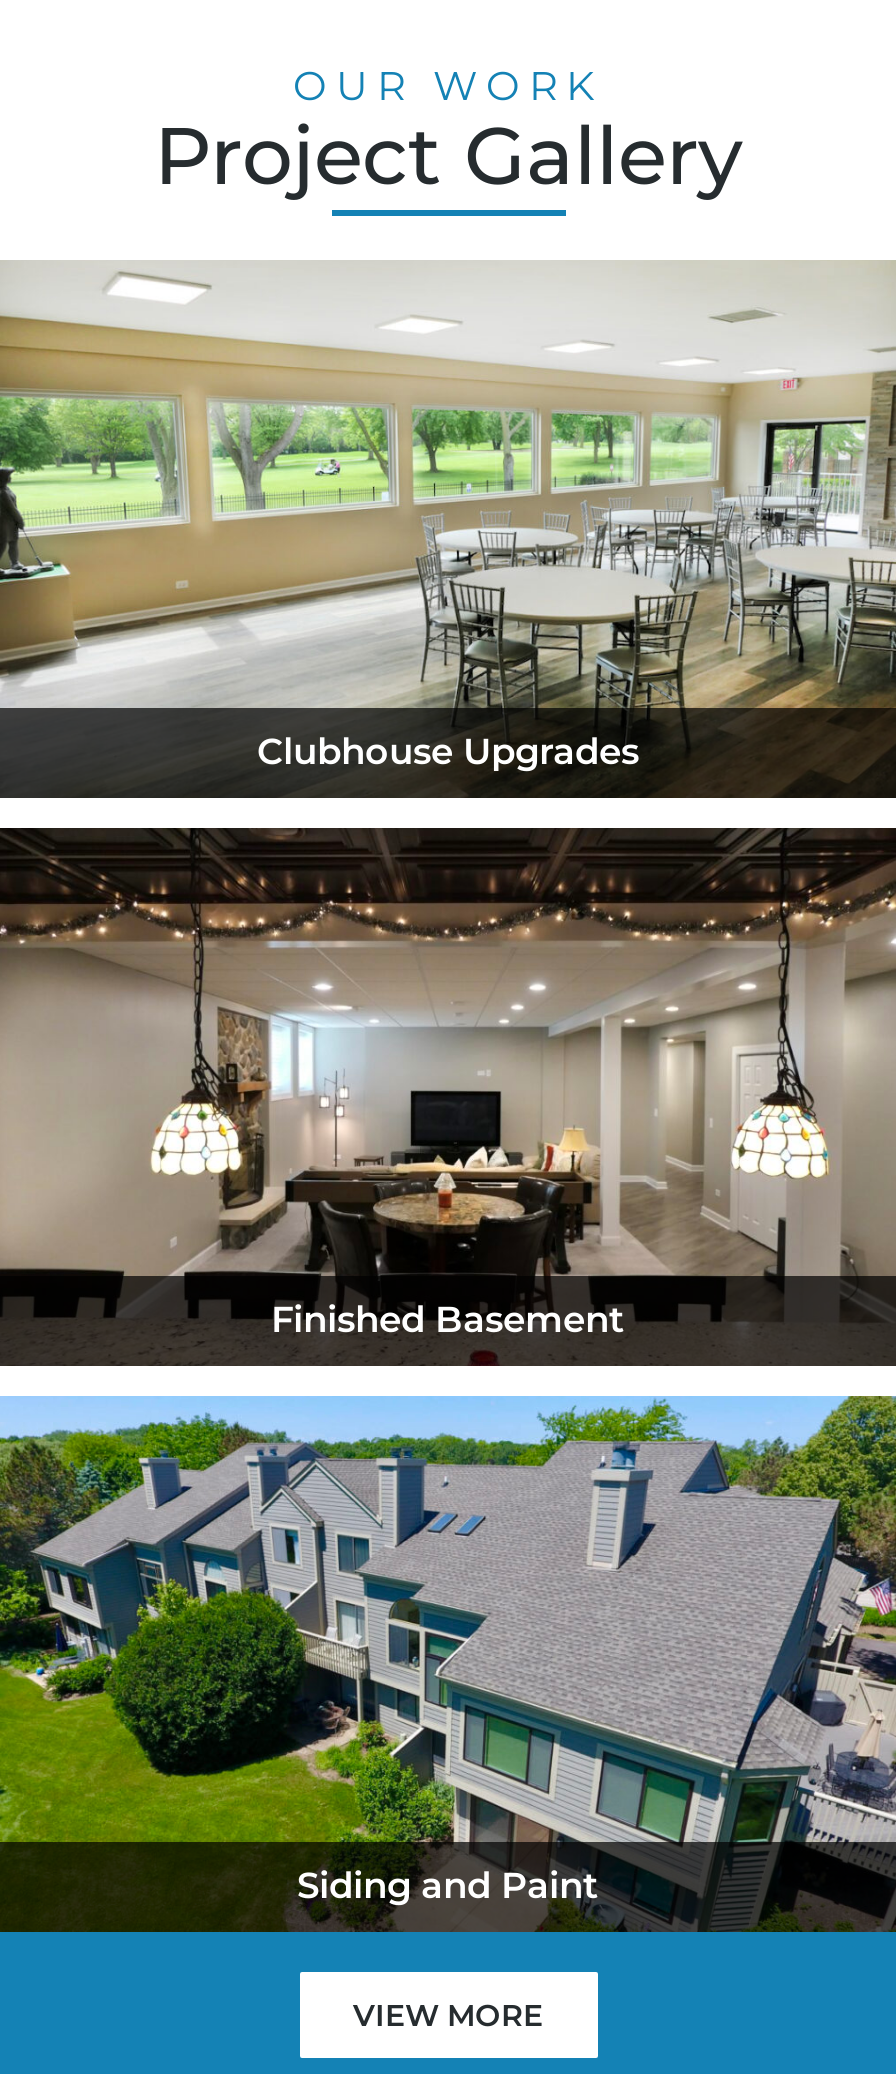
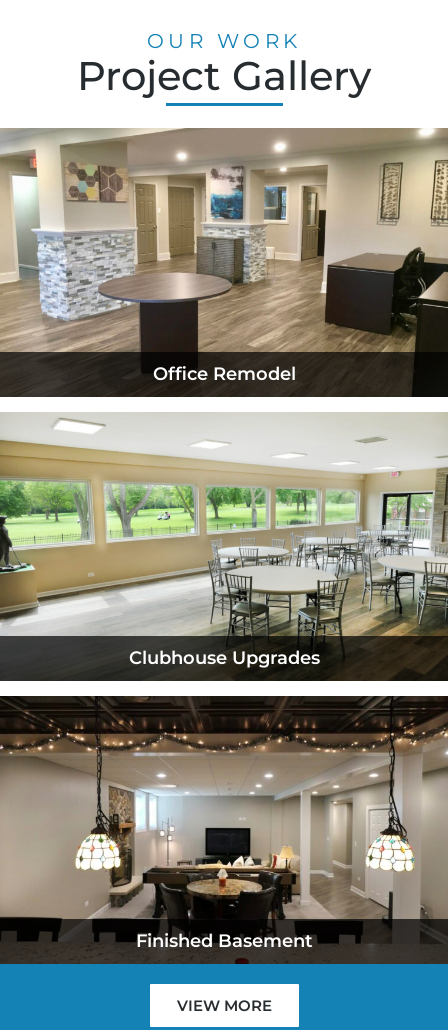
+ [image]
+ Office Remodel

moved down: [image] | Clubhouse Upgrades | Finished Basement

- [image]
- Siding and Paint
